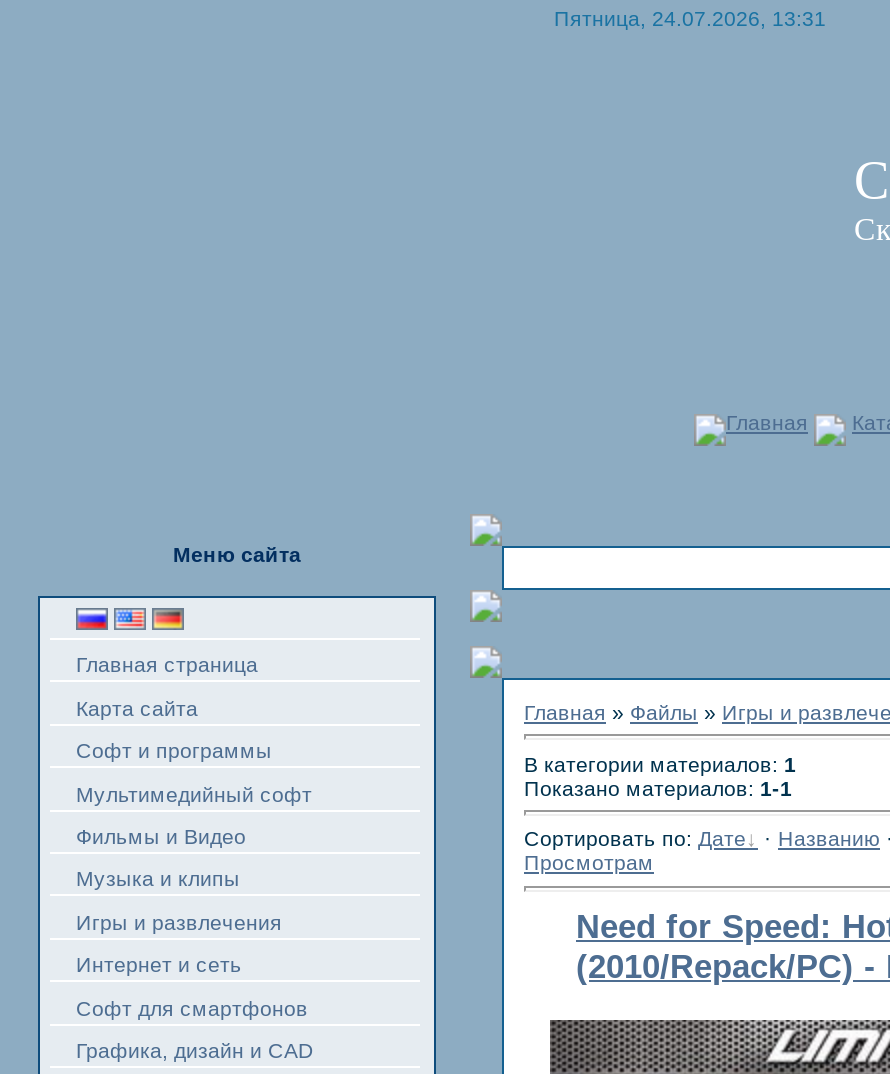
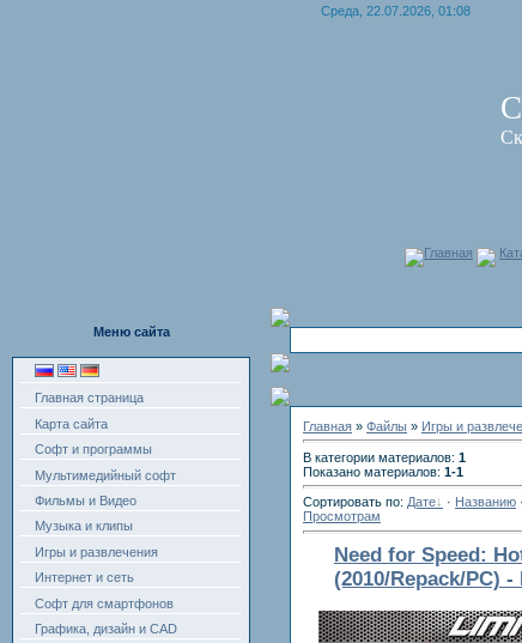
- Пятница, 24.07.2026, 13:31
+ Среда, 22.07.2026, 01:08
